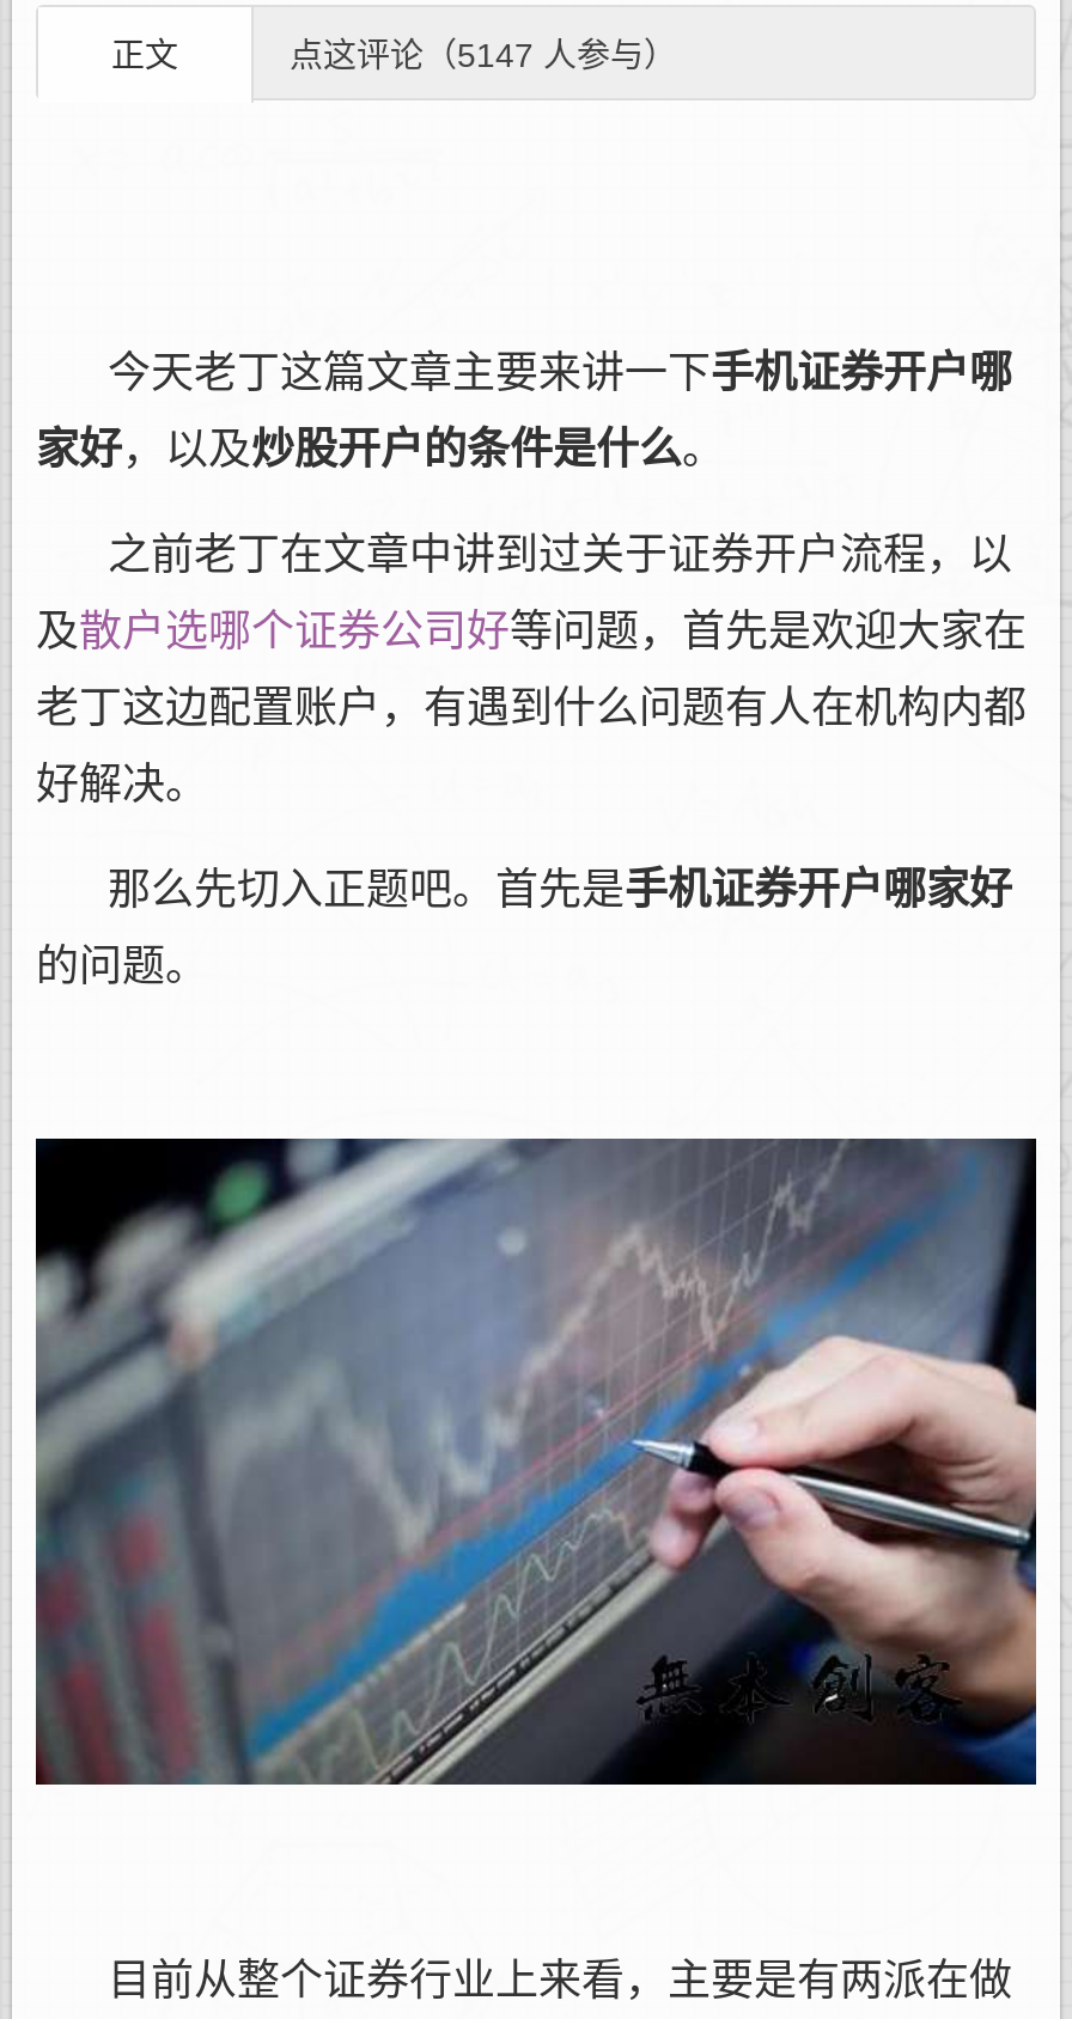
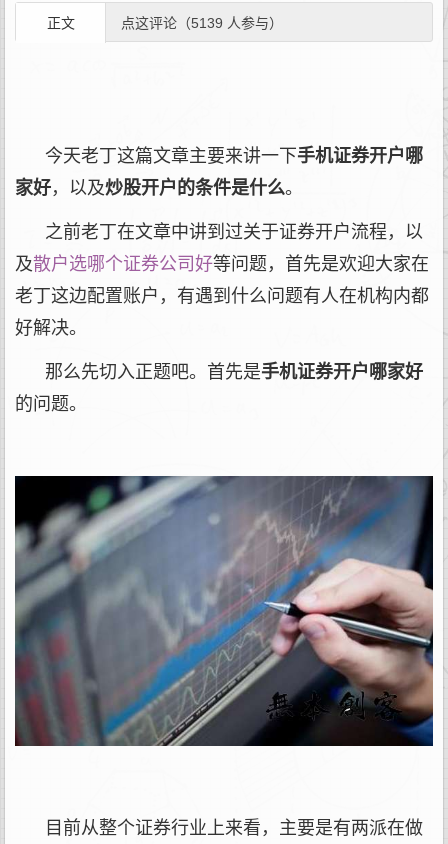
- 点这评论（5147 人参与）
+ 点这评论（5139 人参与）
